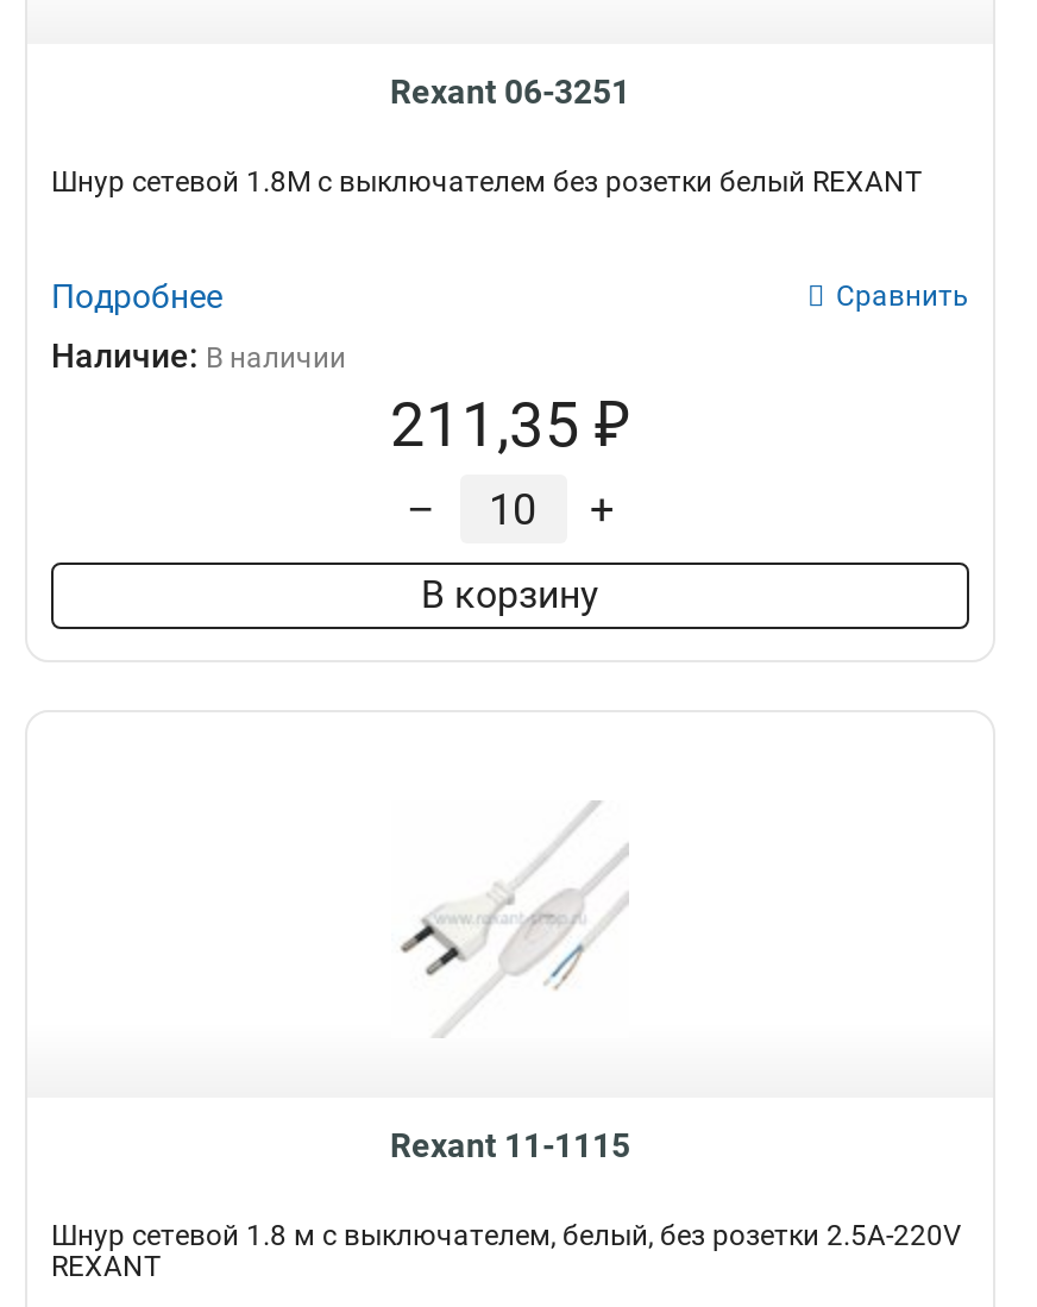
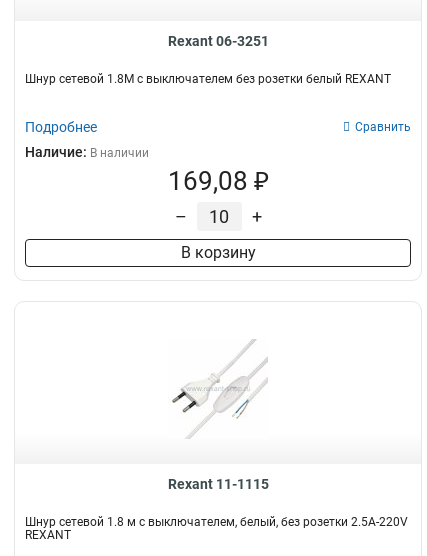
- 211,35 ₽
+ 169,08 ₽
